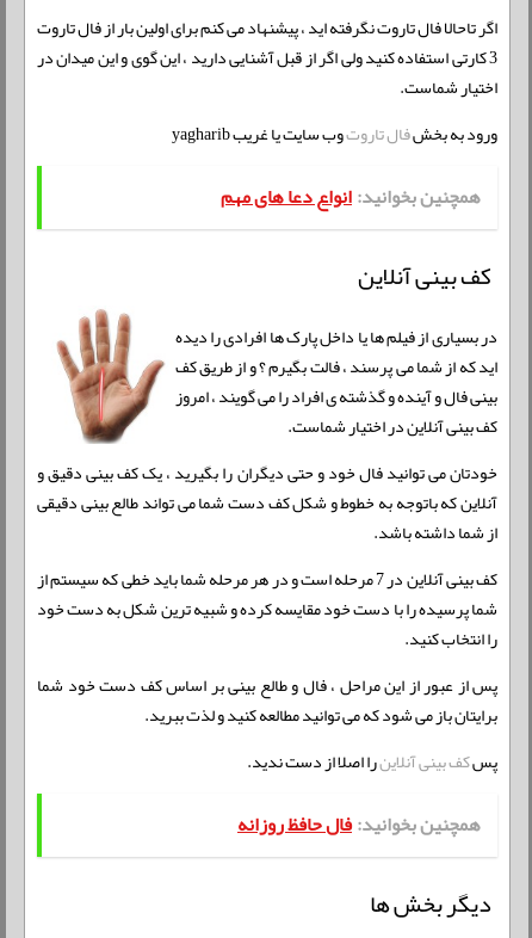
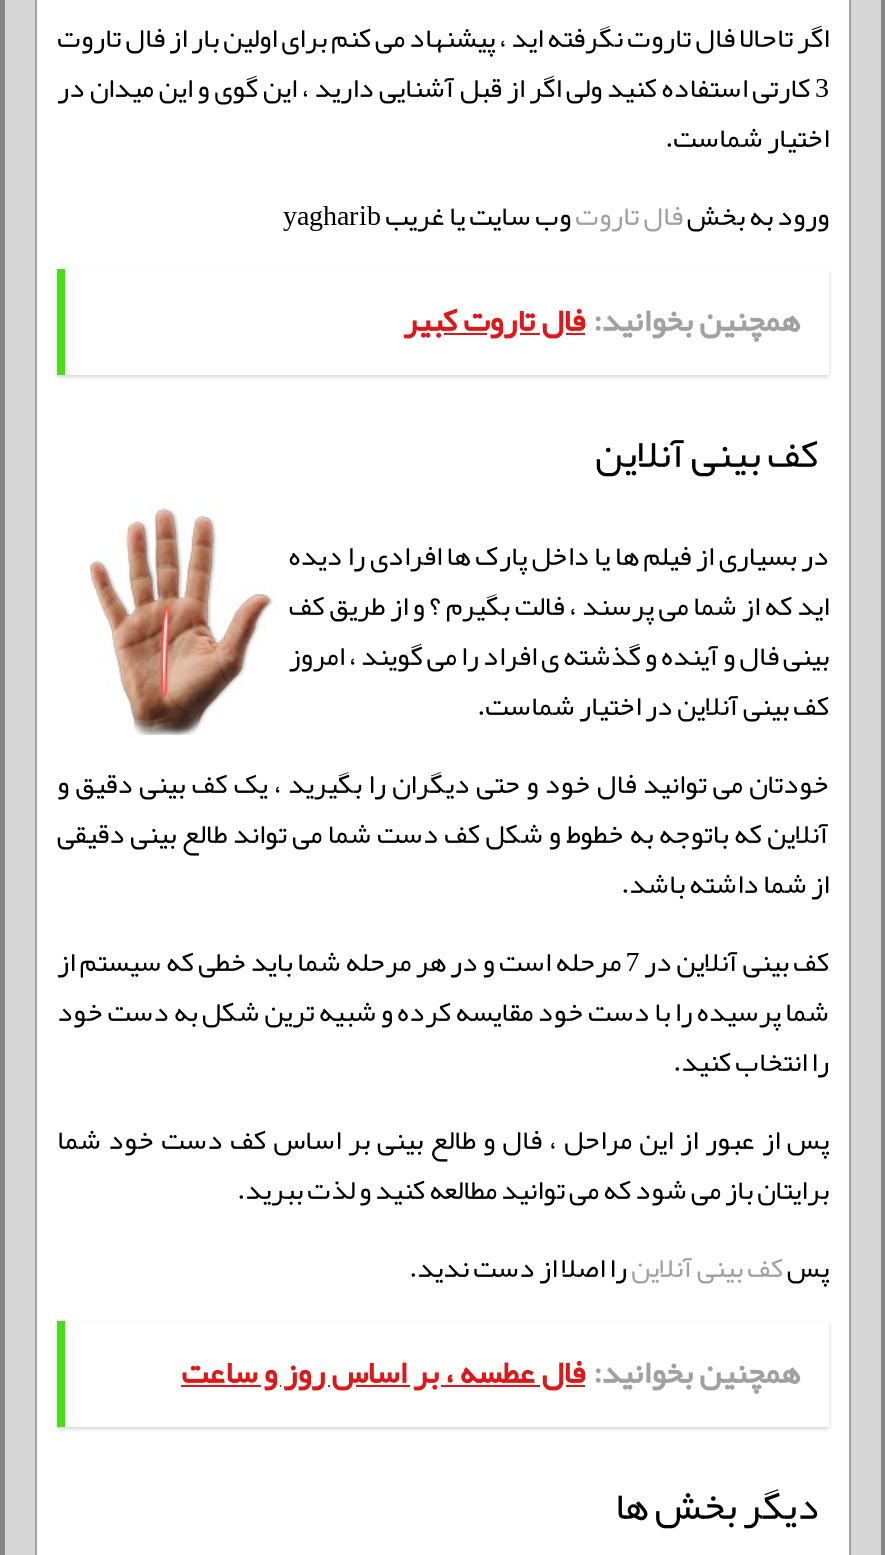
- همچنین بخوانید: انواع دعا های مهم
+ همچنین بخوانید: فال تاروت کبیر

- همچنین بخوانید: فال حافظ روزانه
+ همچنین بخوانید: فال عطسه ، بر اساس روز و ساعت
